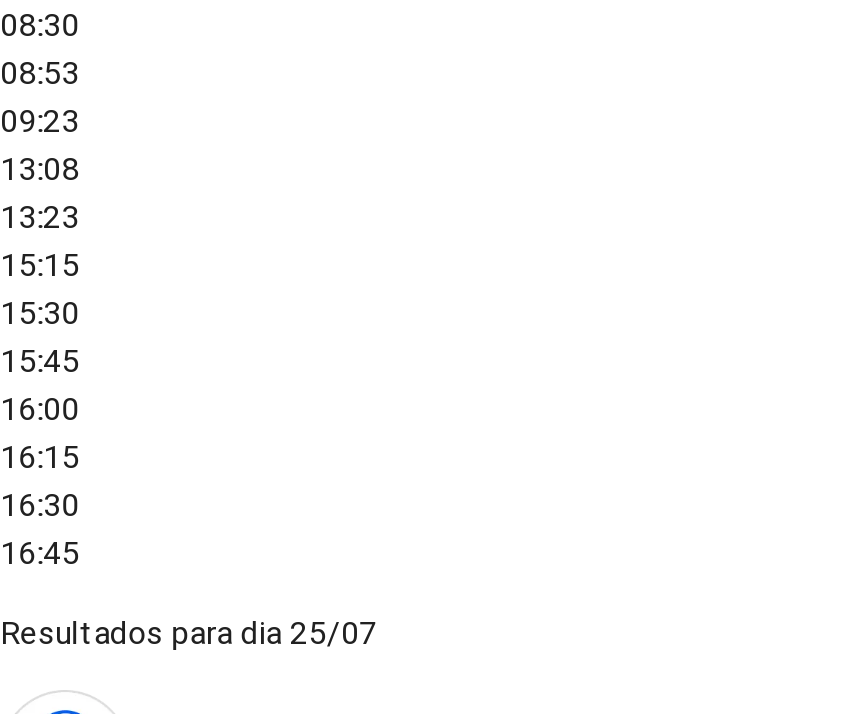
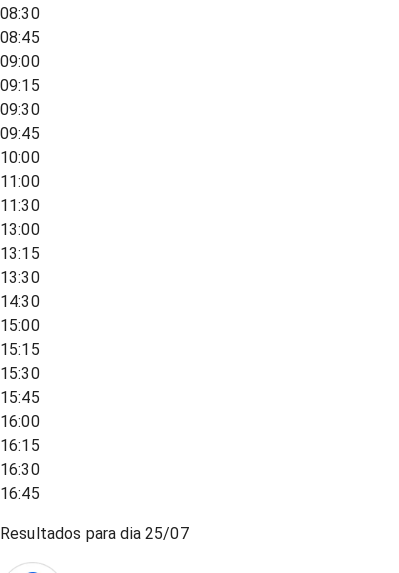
- 08:53
- 09:23
- 13:08
- 13:23
+ 08:45
+ 09:00
+ 09:15
+ 09:30
+ 09:45
+ 10:00
+ 11:00
+ 11:30
+ 13:00
+ 13:15
+ 13:30
+ 14:30
+ 15:00
